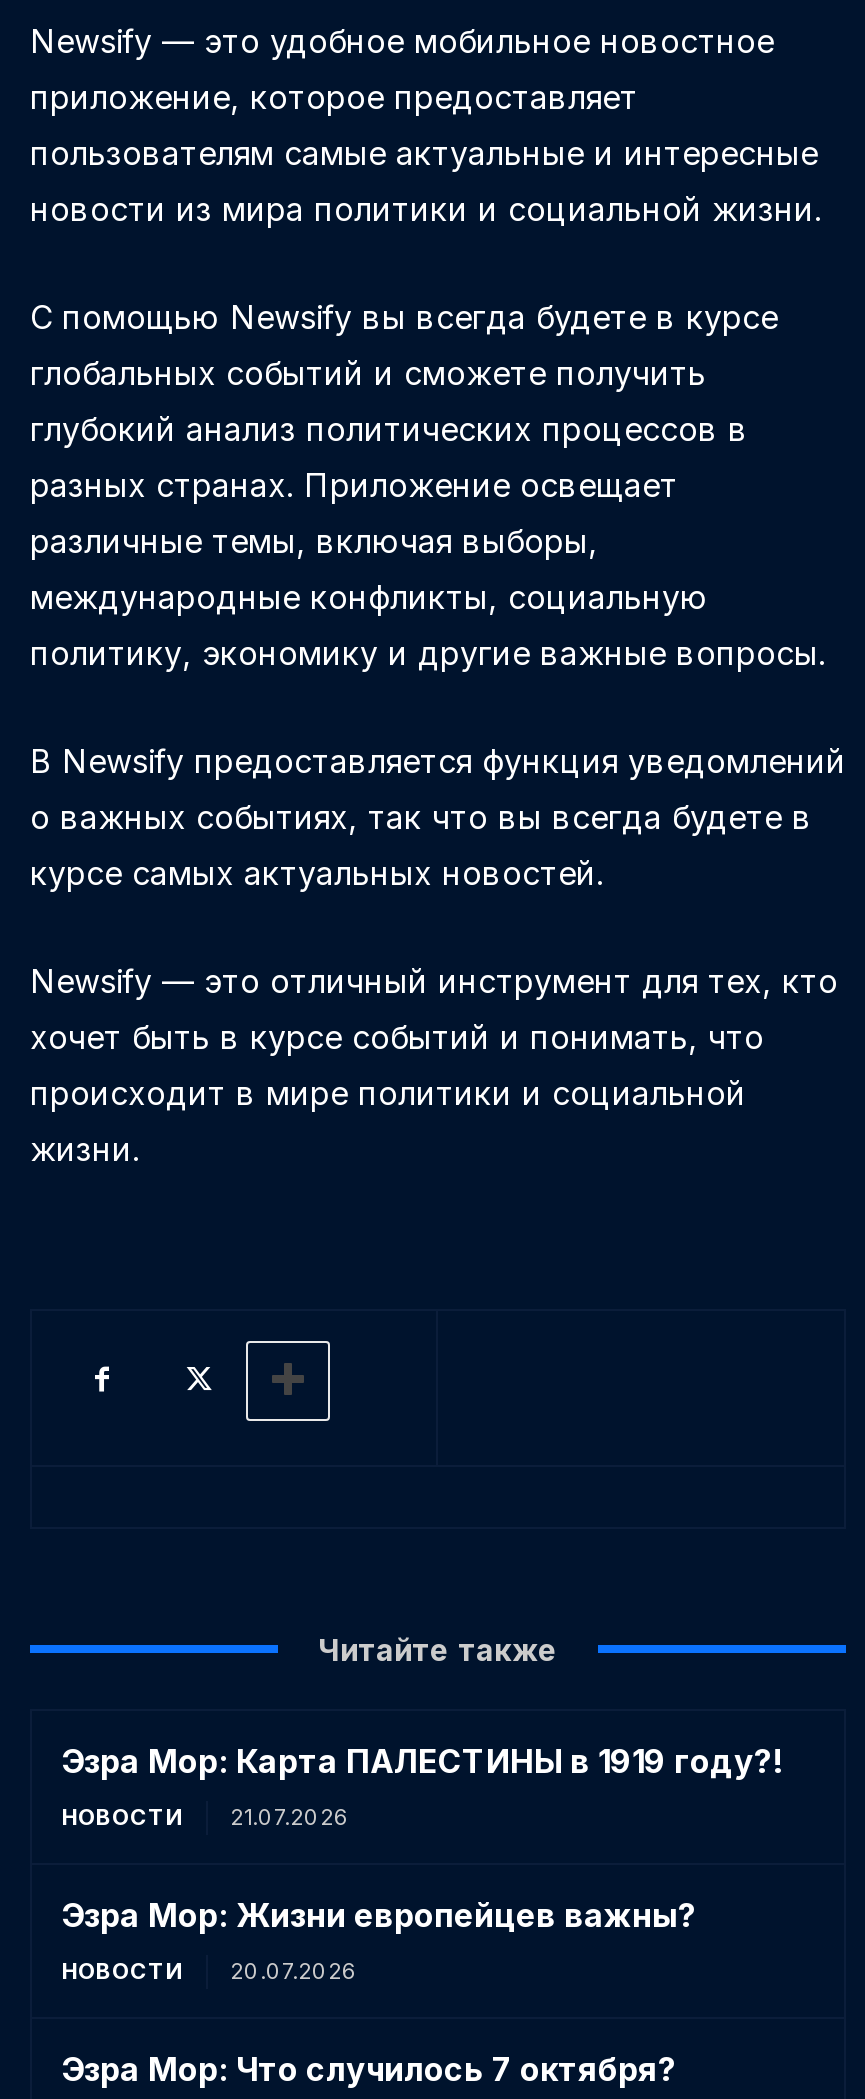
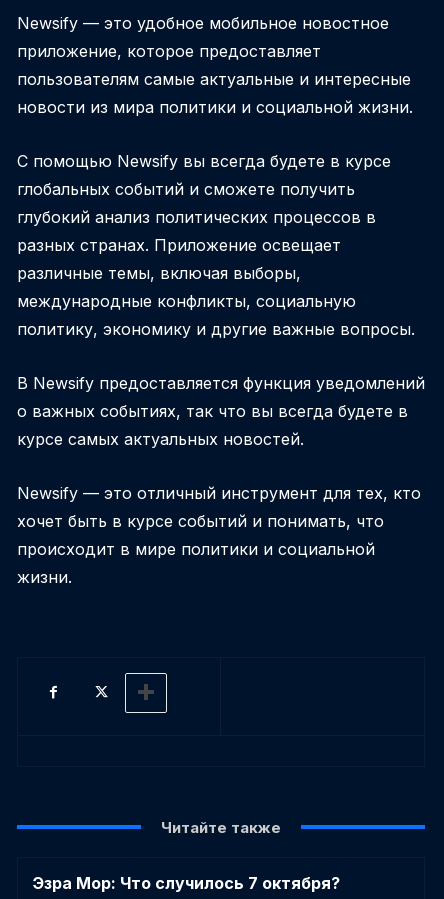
- Эзра Мор: Карта ПАЛЕСТИНЫ в 1919 году?!
- НОВОСТИ
- 21.07.2026
- Эзра Мор: Жизни европейцев важны?
- НОВОСТИ
- 20.07.2026
